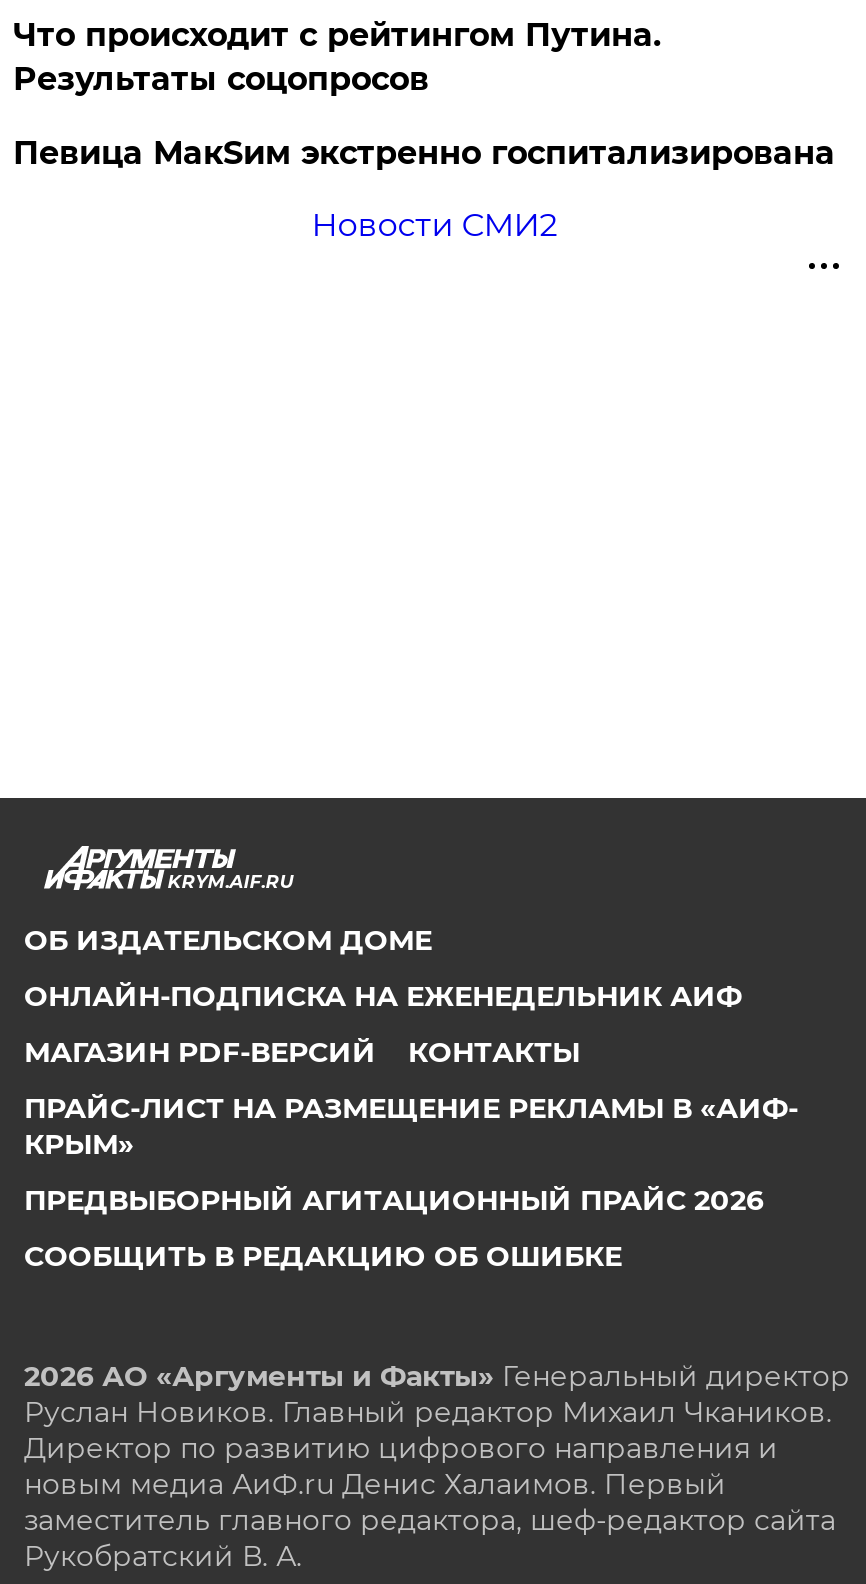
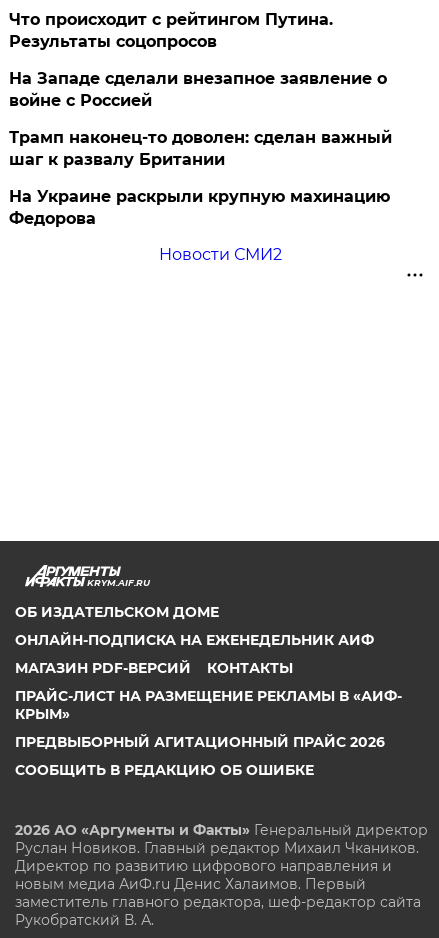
- Певица МакSим экстренно госпитализирована
+ На Западе сделали внезапное заявление о
+ войне с Россией
+ Трамп наконец-то доволен: сделан важный
+ шаг к развалу Британии
+ На Украине раскрыли крупную махинацию
+ Федорова
